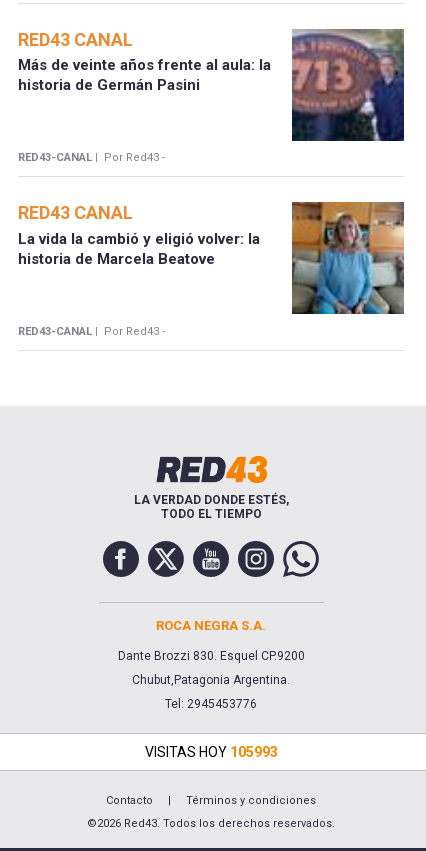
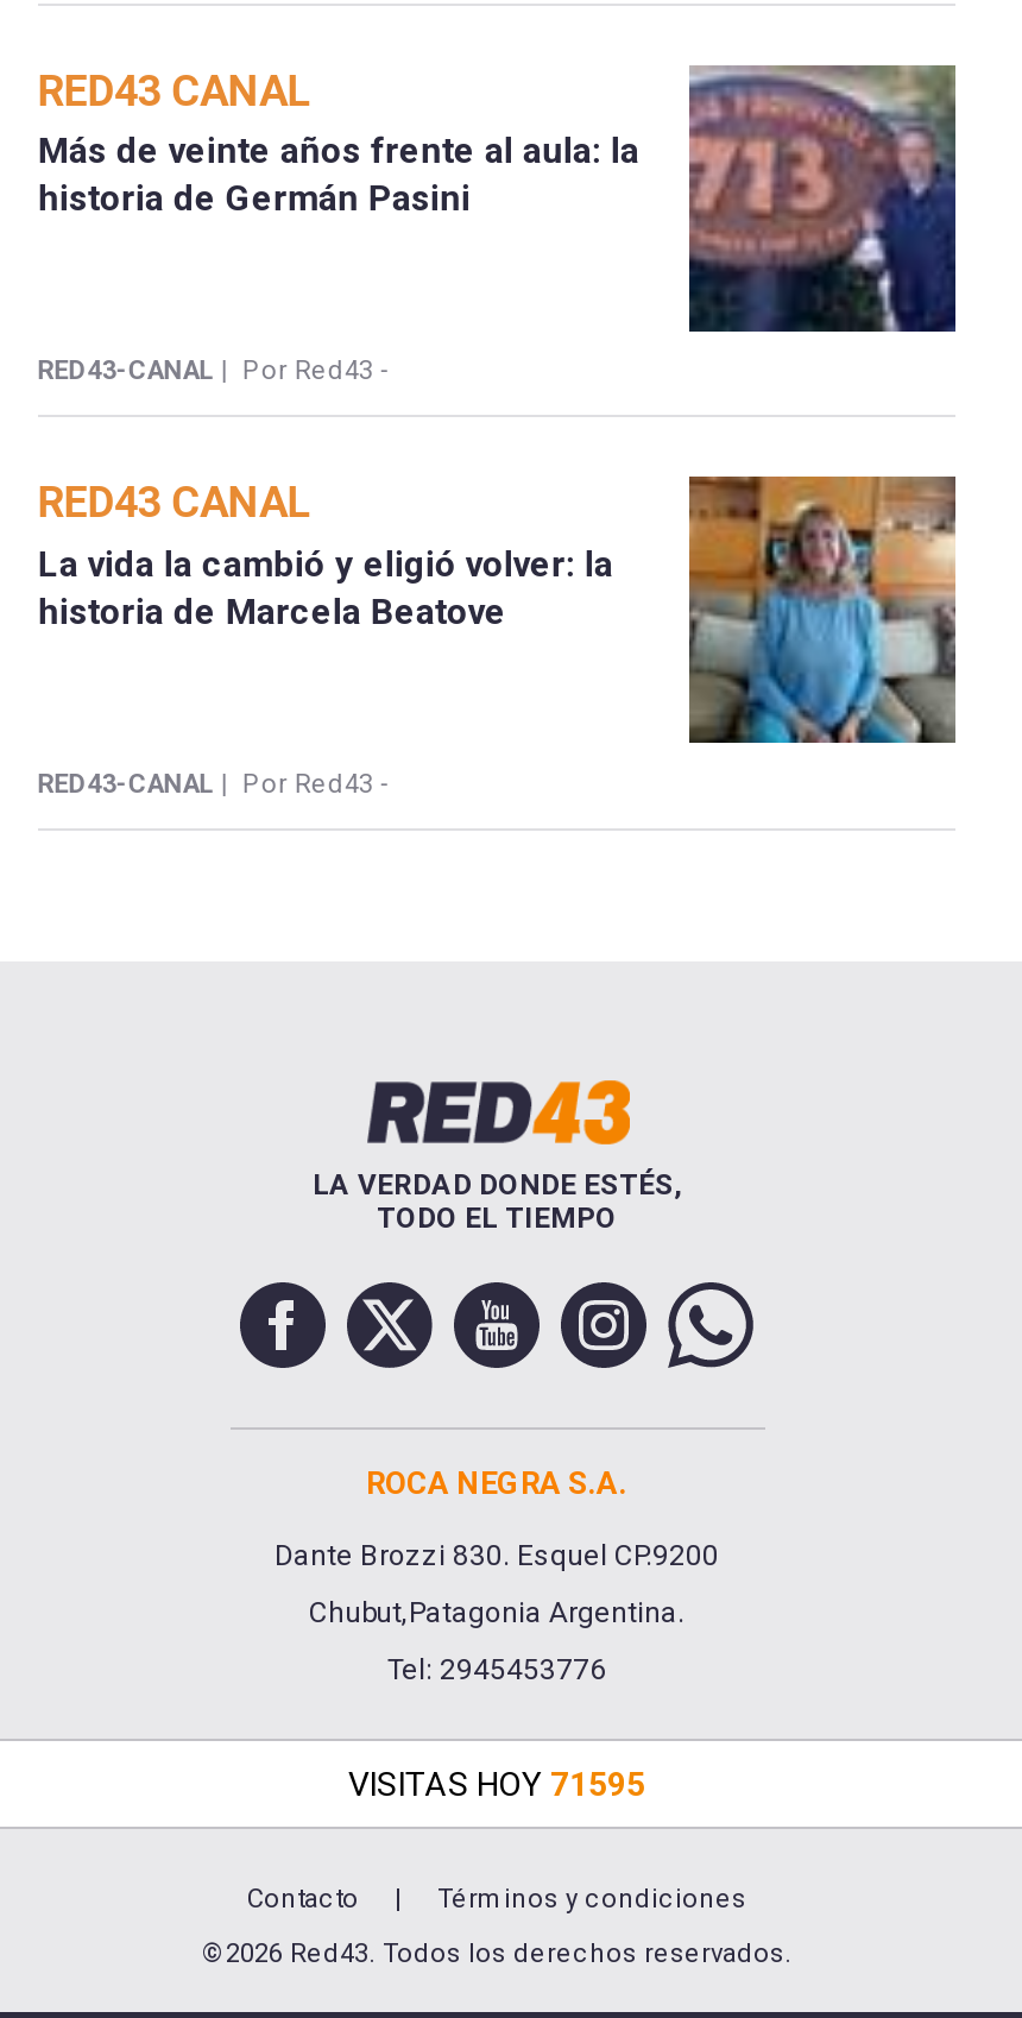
- VISITAS HOY 105993
+ VISITAS HOY 71595
